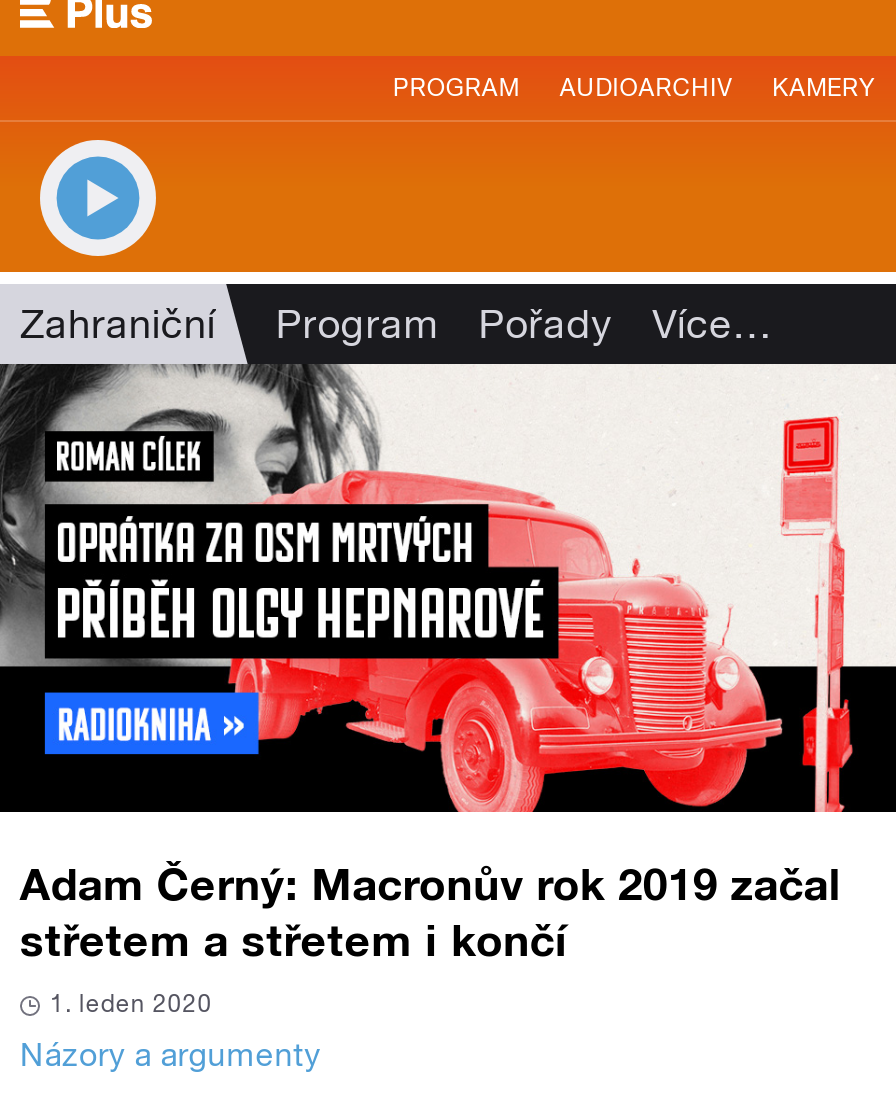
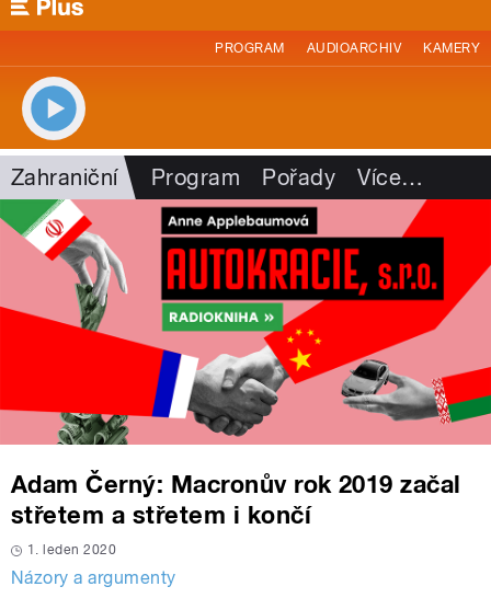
- [image]
+ [image]
